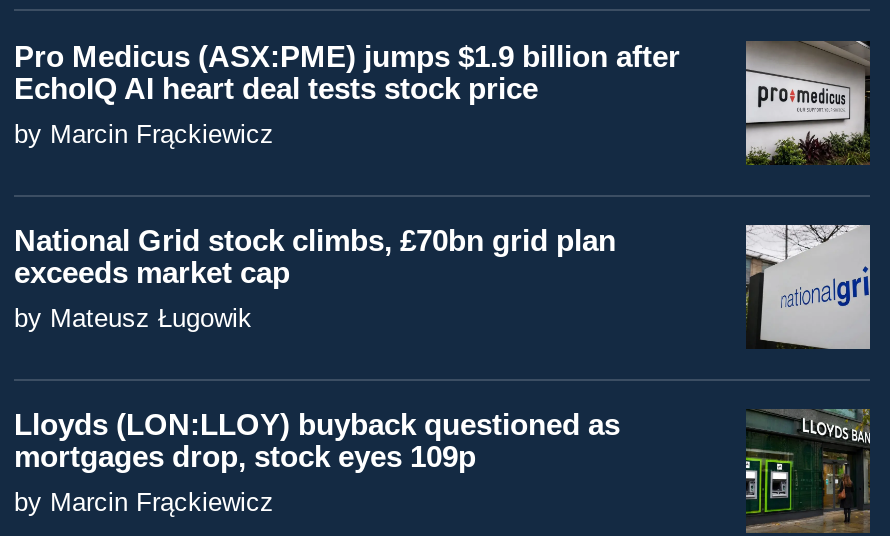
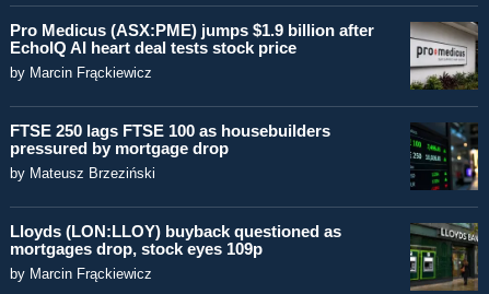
- National Grid stock climbs, £70bn grid plan
- exceeds market cap
- by Mateusz Ługowik
+ FTSE 250 lags FTSE 100 as housebuilders
+ pressured by mortgage drop
+ by Mateusz Brzeziński

- [image]
+ [image]
